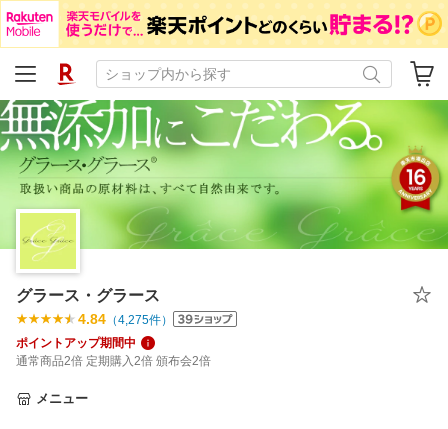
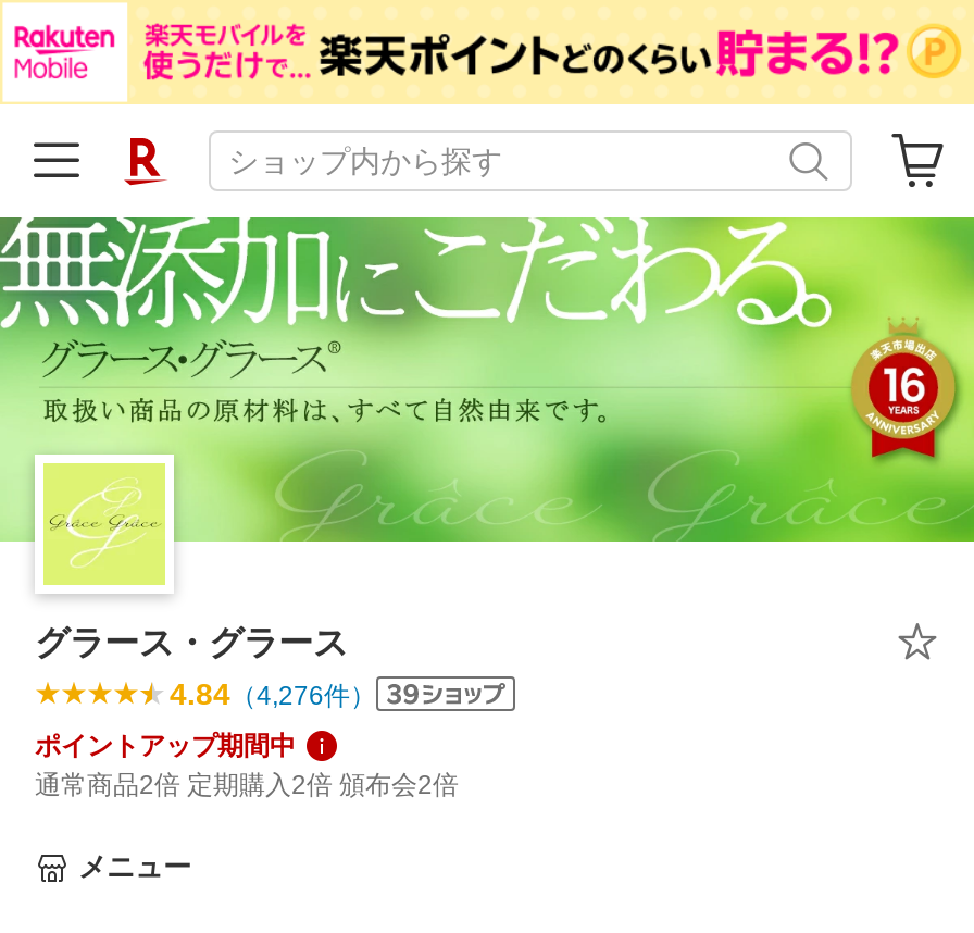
- 4.84（4,275件）
+ 4.84（4,276件）
